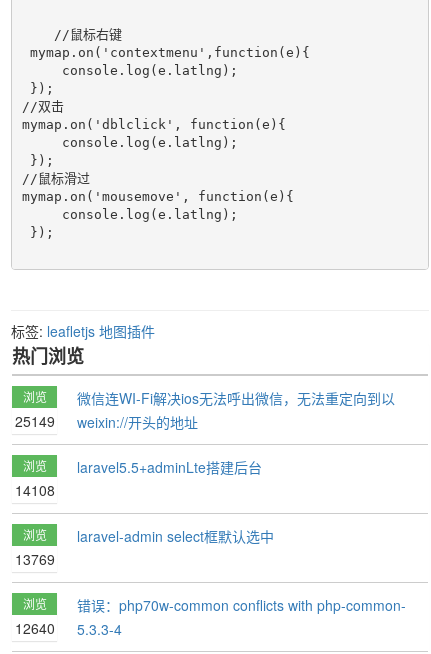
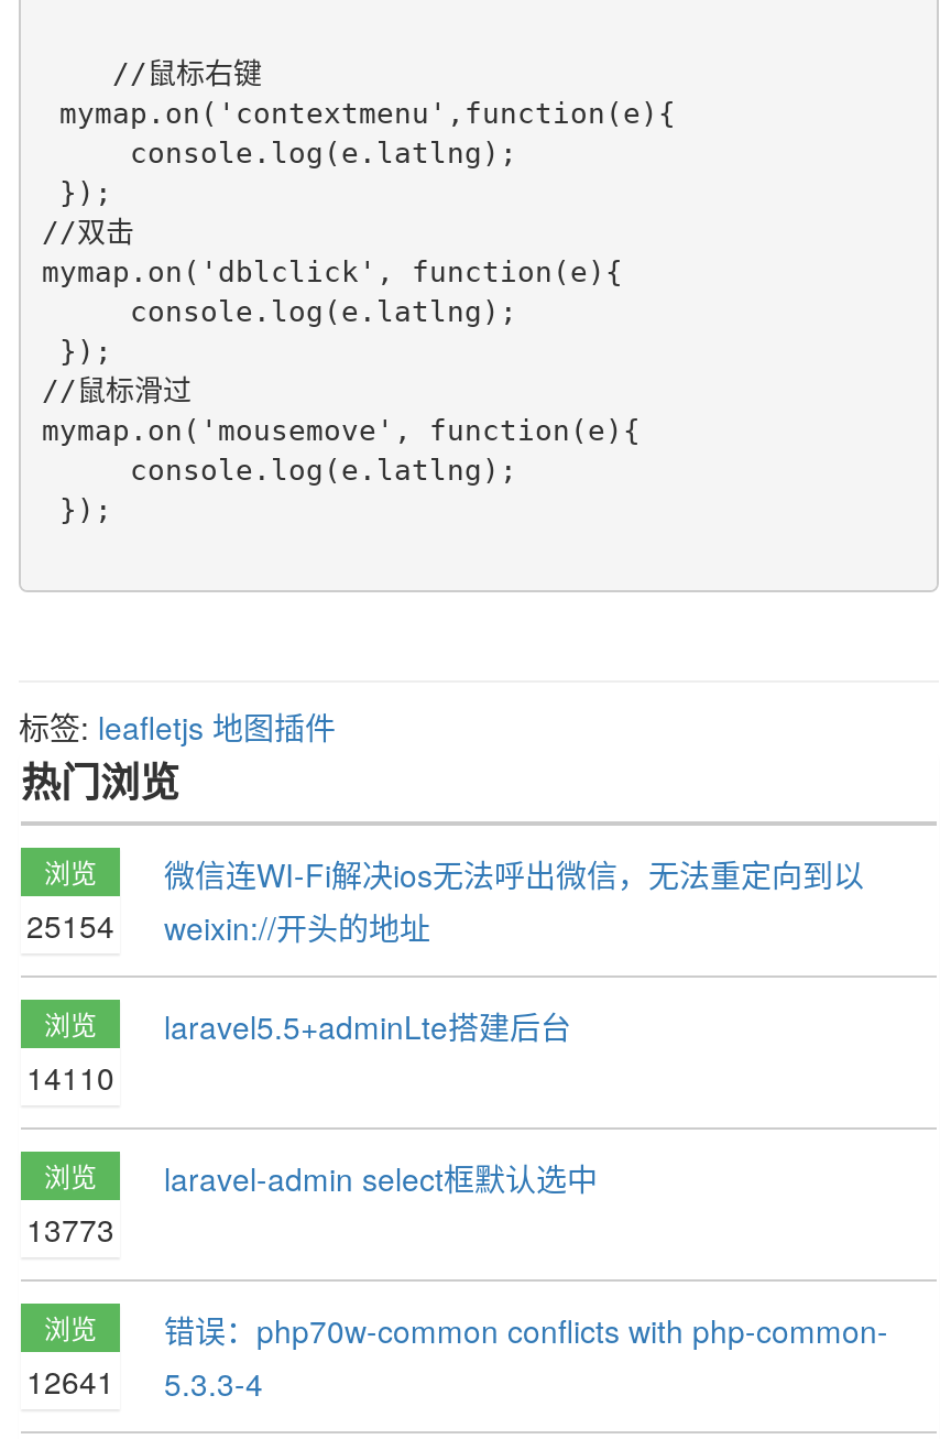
- 25149 weixin://开头的地址
+ 25154 weixin://开头的地址

- 14108
+ 14110

- 13769
+ 13773

- 12640 5.3.3-4
+ 12641 5.3.3-4
